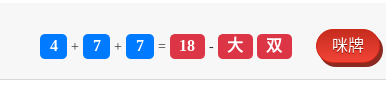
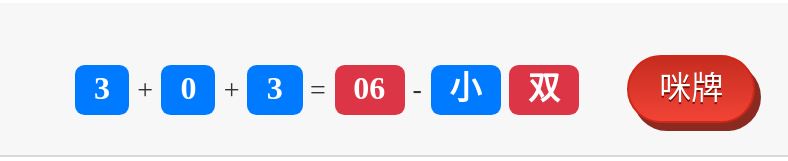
- 4
+ 3

- 7
+ 0

- 7
+ 3

- 18
+ 06

- 大
+ 小
